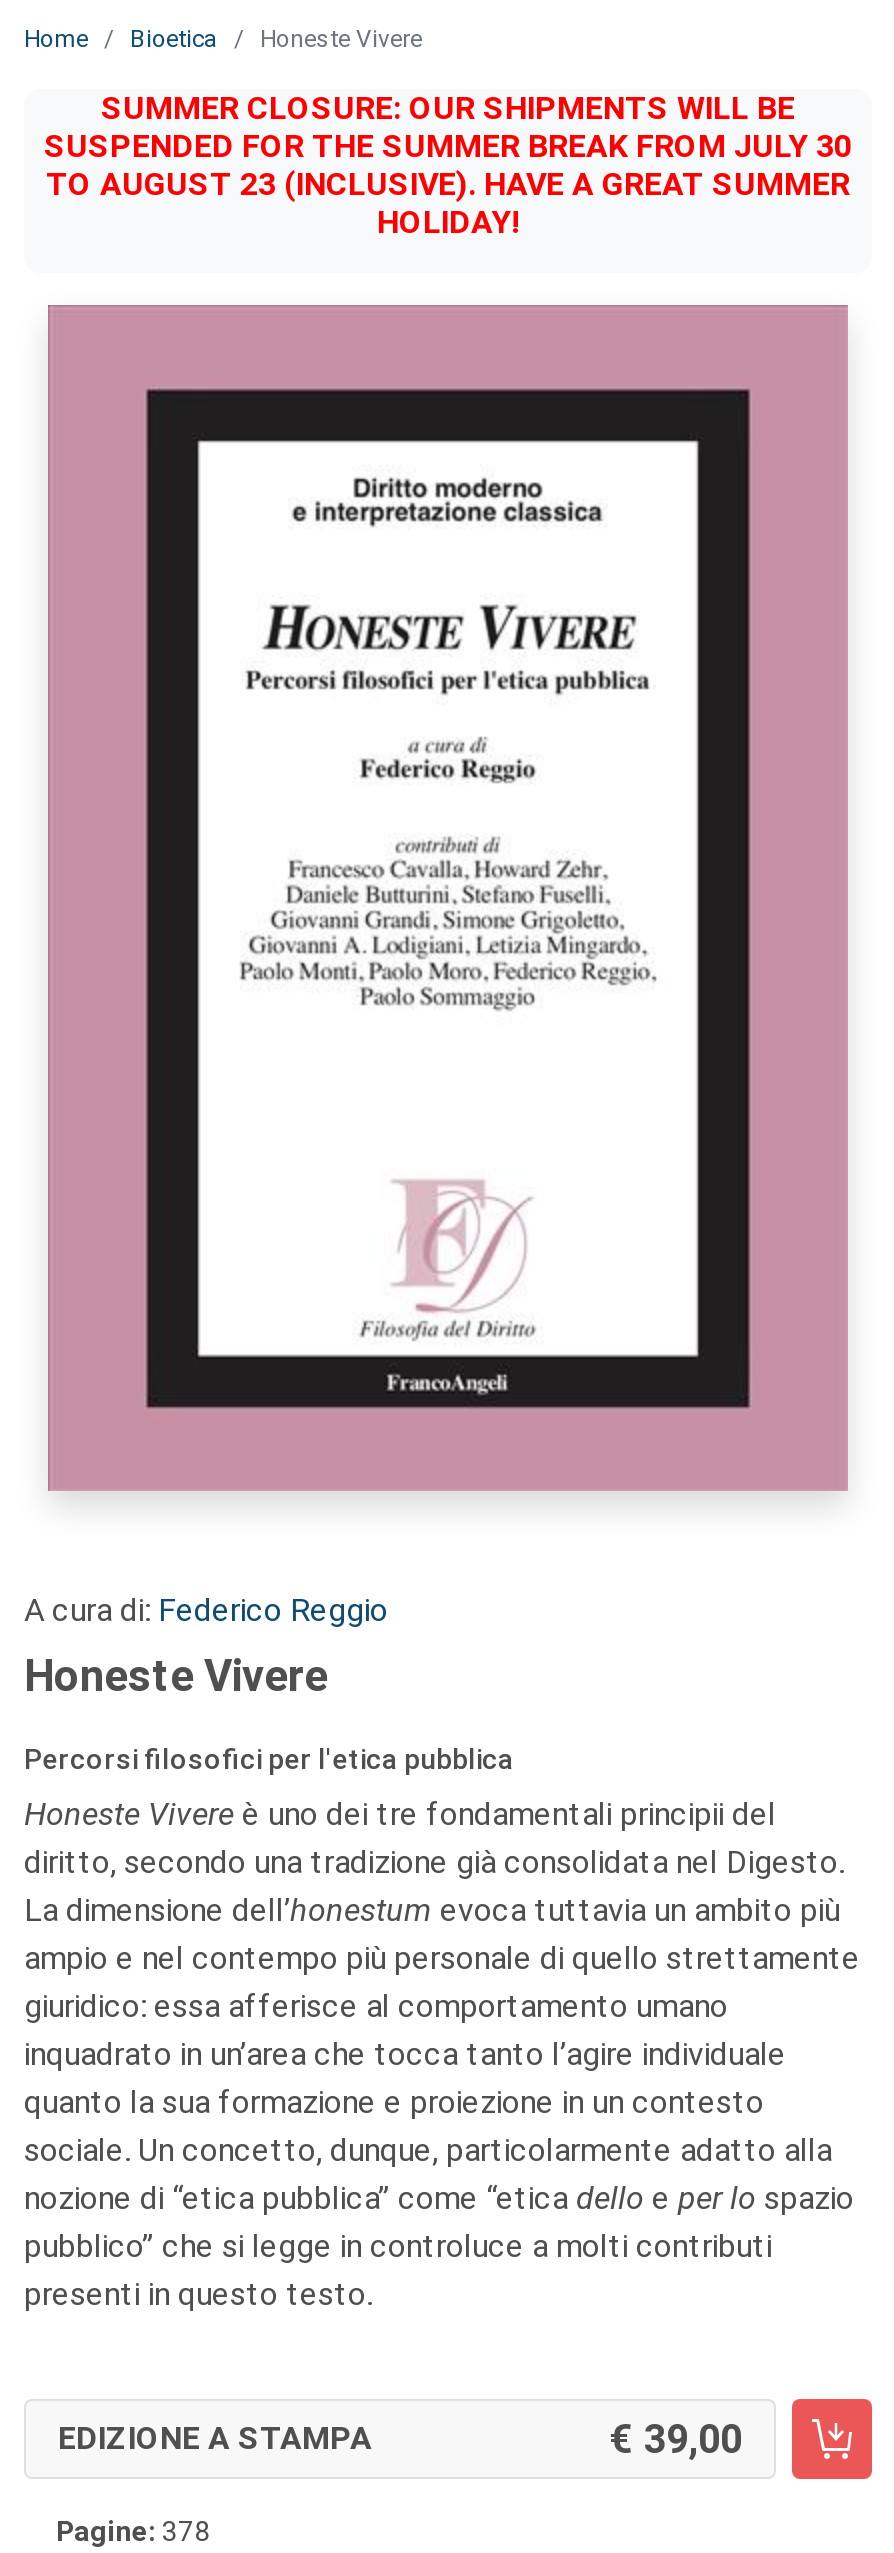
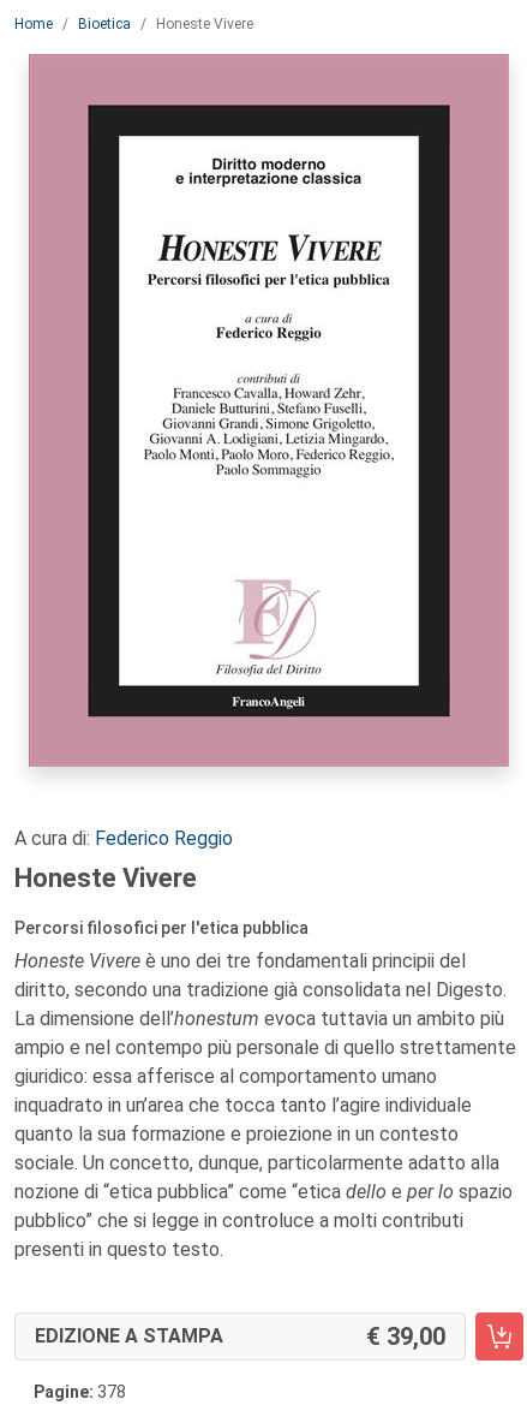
- SUMMER CLOSURE: OUR SHIPMENTS WILL BE
- SUSPENDED FOR THE SUMMER BREAK FROM JULY 30
- TO AUGUST 23 (INCLUSIVE). HAVE A GREAT SUMMER
- HOLIDAY!
